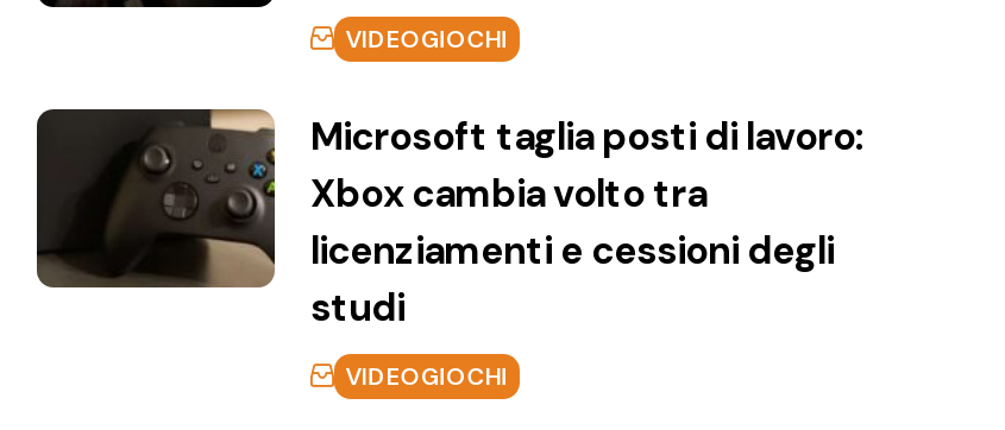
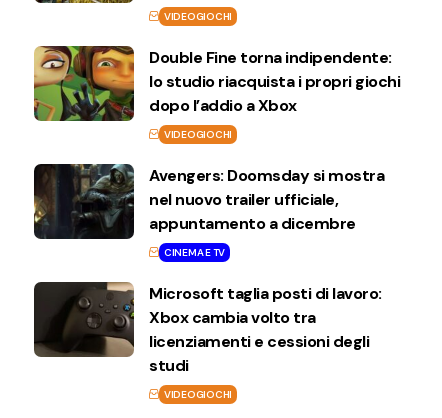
+ [image]
+ Double Fine torna indipendente:
+ lo studio riacquista i propri giochi
+ dopo l’addio a Xbox
+ VIDEOGIOCHI
+ Avengers: Doomsday si mostra
+ nel nuovo trailer ufficiale,
+ appuntamento a dicembre
+ CINEMA E TV

+ [image]
